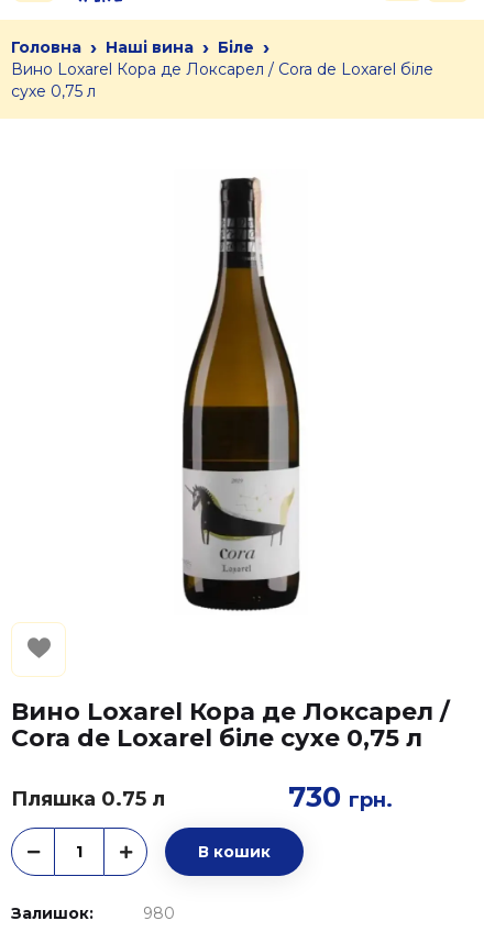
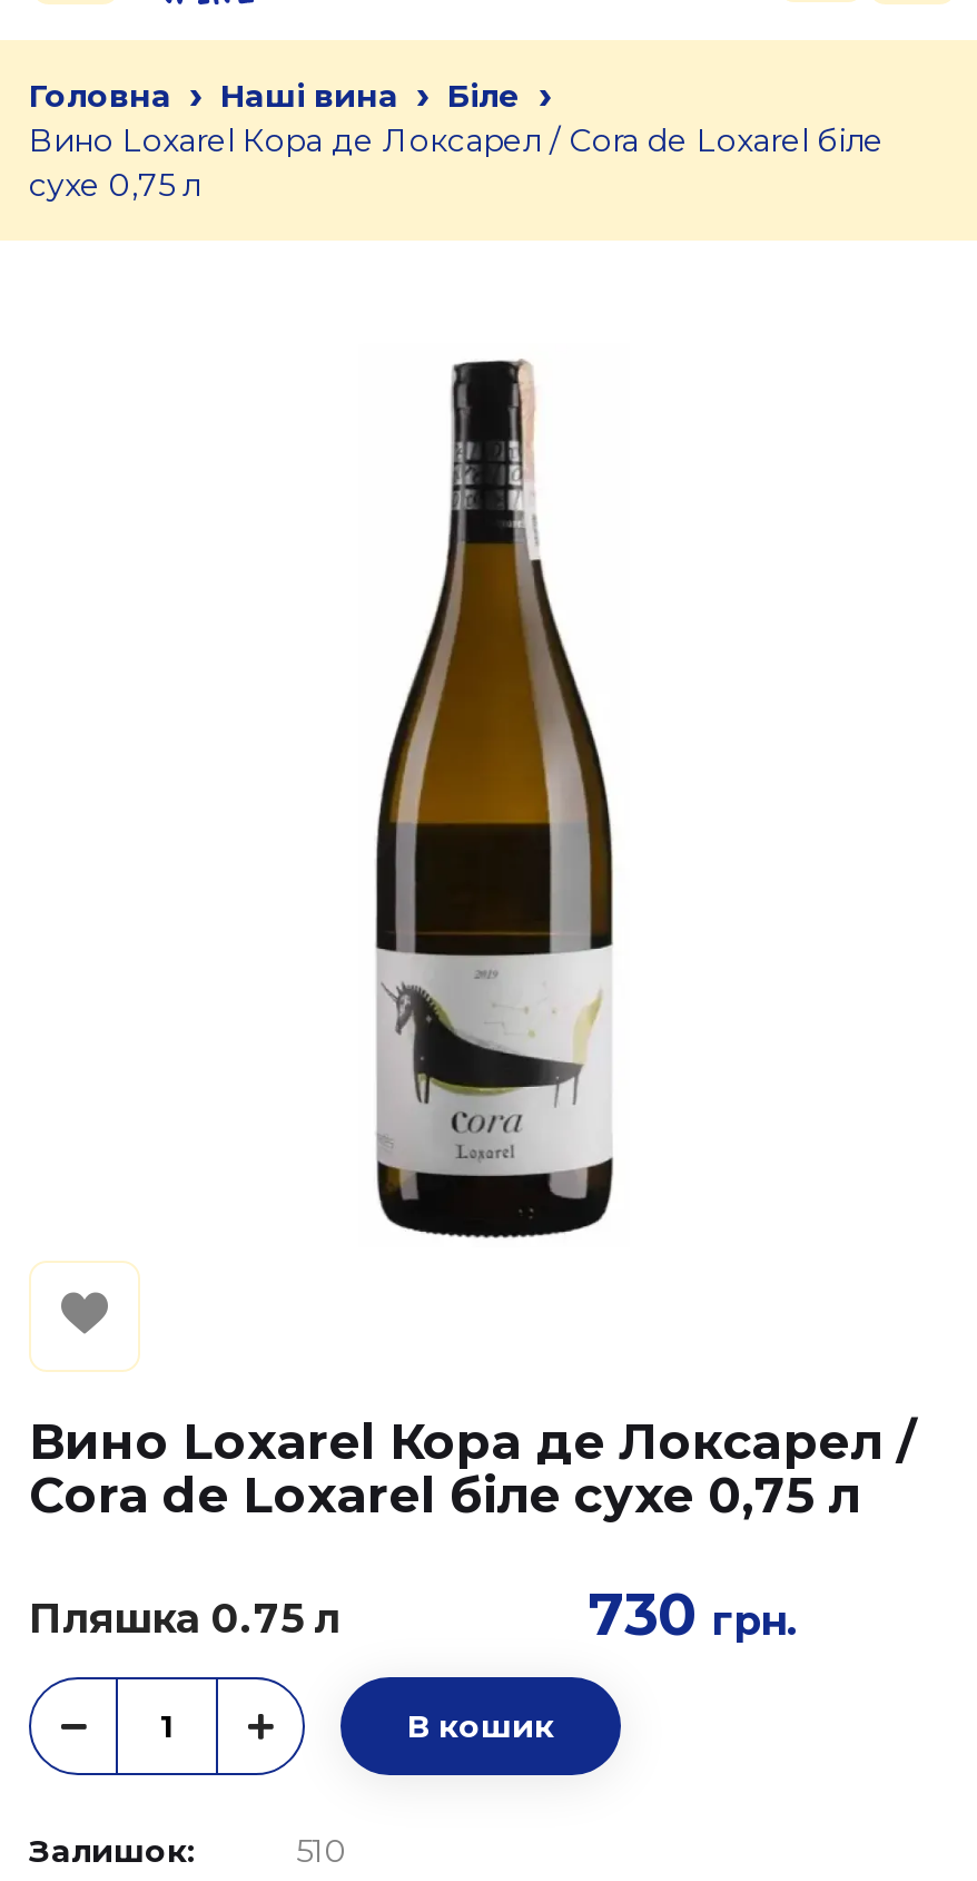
- 980
+ 510
